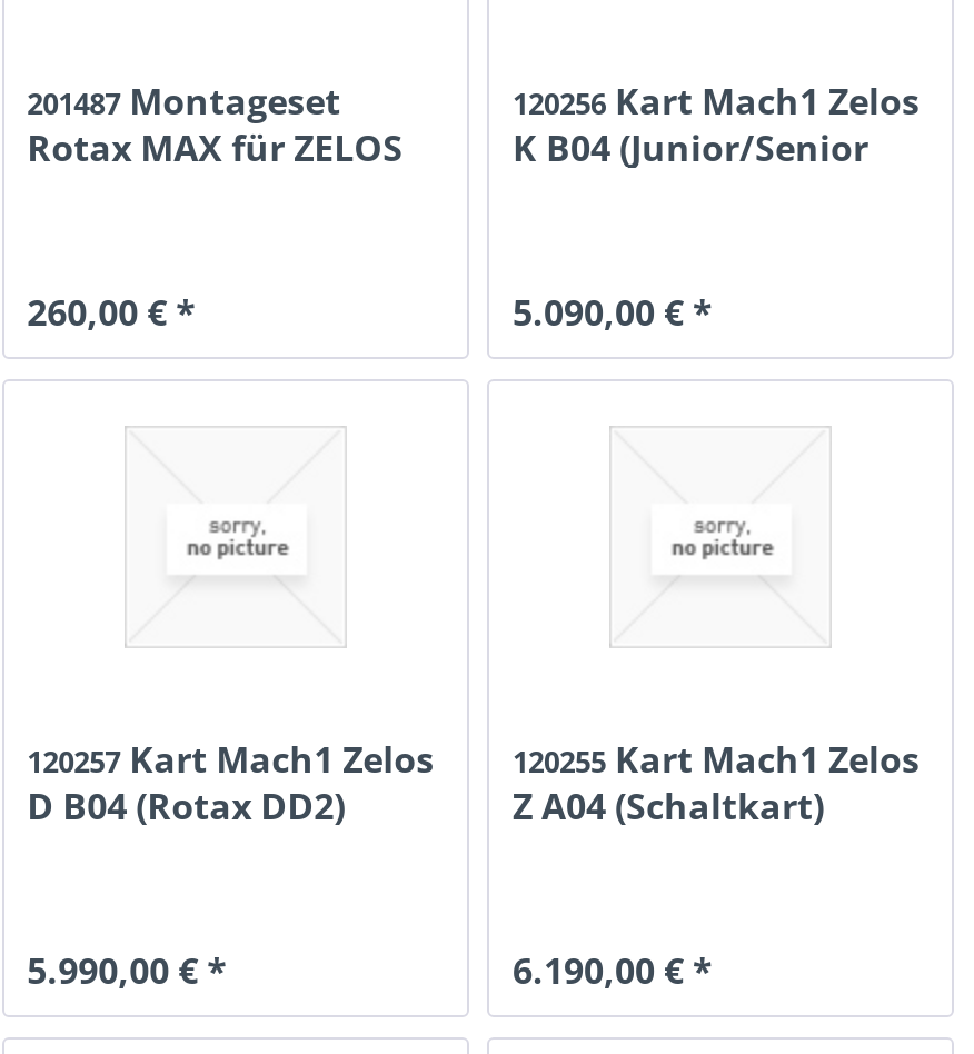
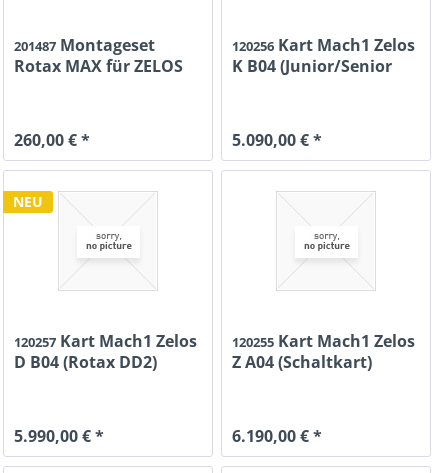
+ NEU
